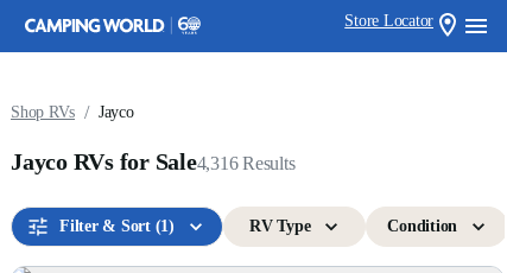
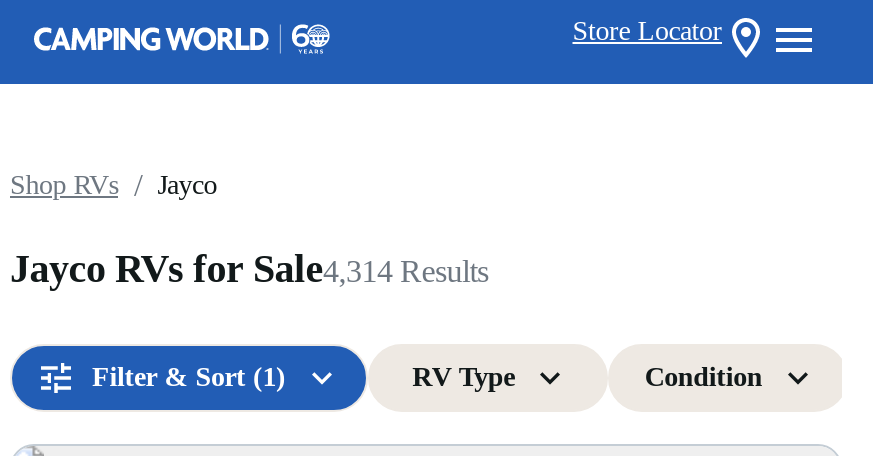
- Jayco RVs for Sale4,316 Results
+ Jayco RVs for Sale4,314 Results
